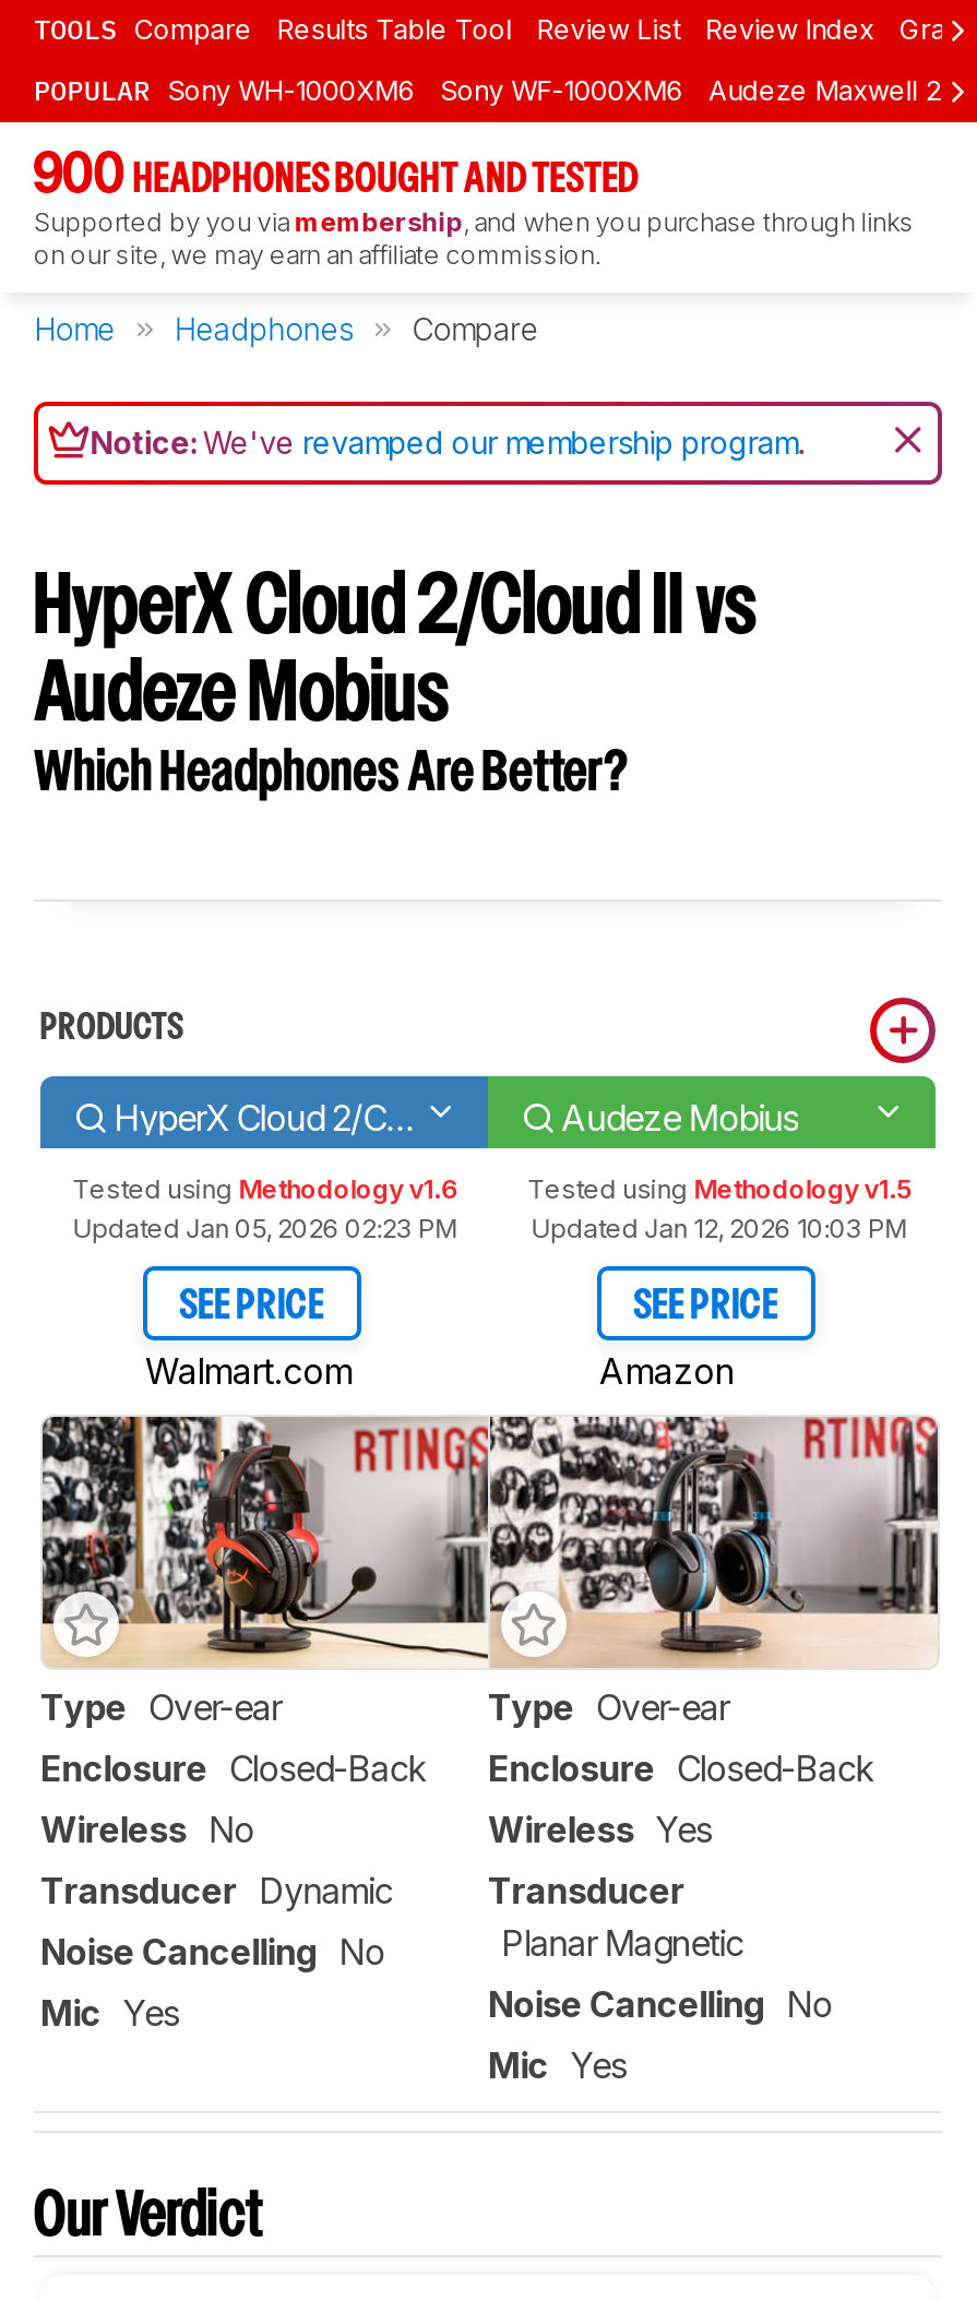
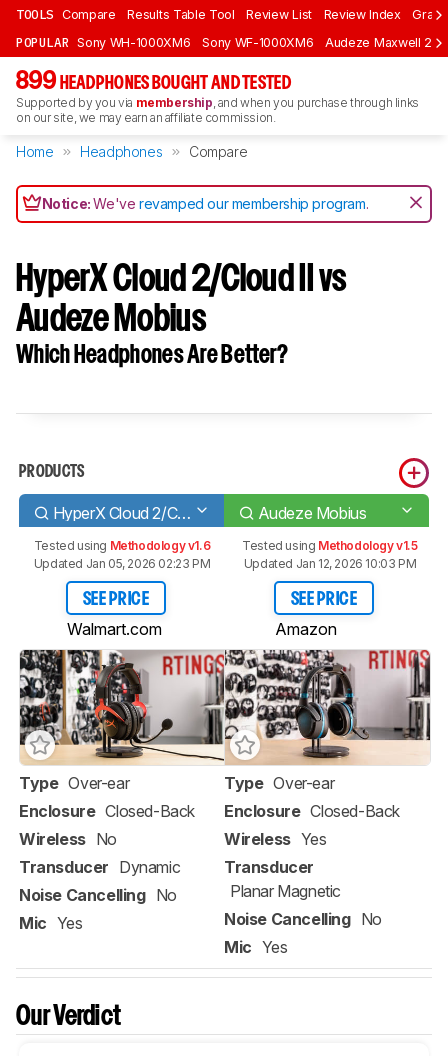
- 900 HEADPHONES BOUGHT AND TESTED
+ 899 HEADPHONES BOUGHT AND TESTED
